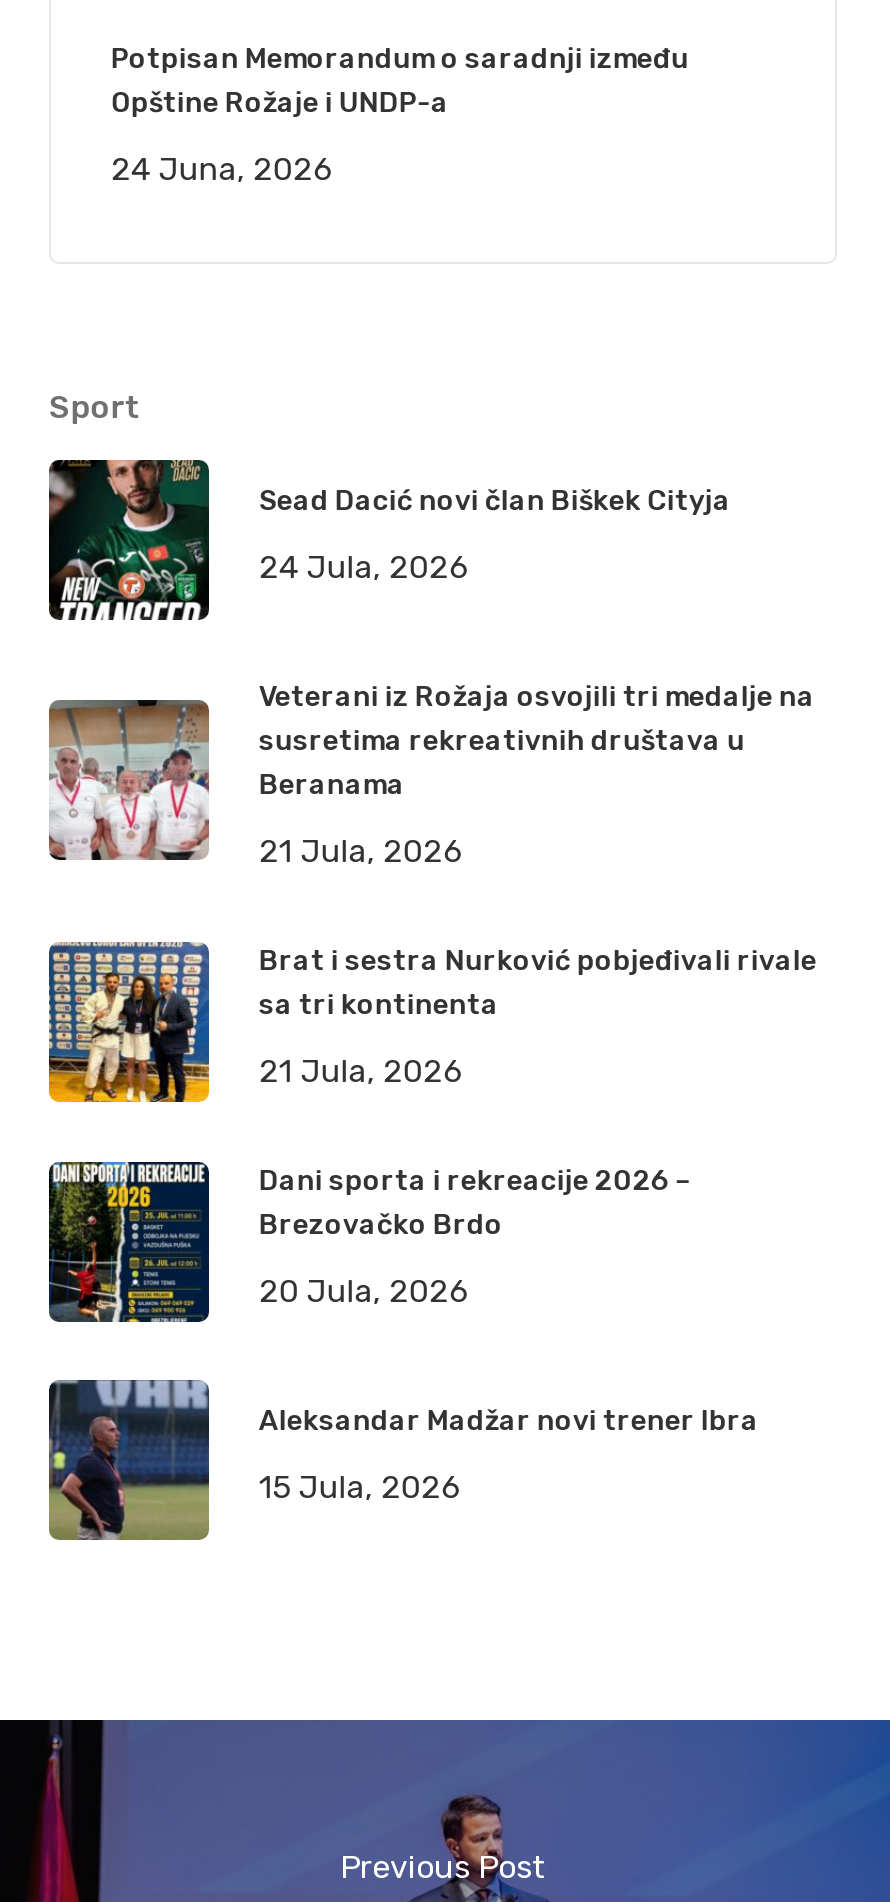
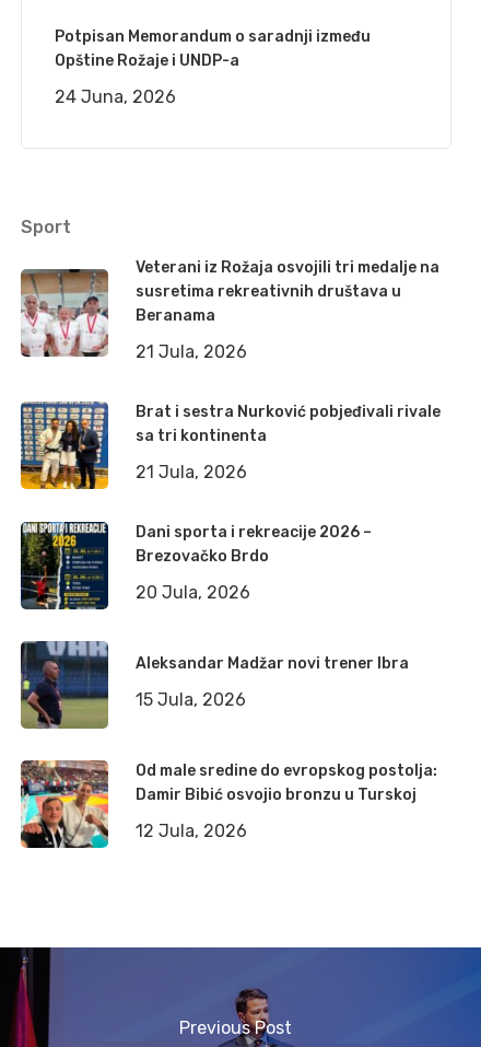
- [image]
- Sead Dacić novi član Biškek Cityja
- 24 Jula, 2026

moved up: [image] | Veterani iz Rožaja osvojili tri medalje na | susretima rekreativnih društava u | ... | Aleksandar Madžar novi trener Ibra | 15 Jula, 2026

+ [image]
+ Od male sredine do evropskog postolja:
+ Damir Bibić osvojio bronzu u Turskoj
+ 12 Jula, 2026
